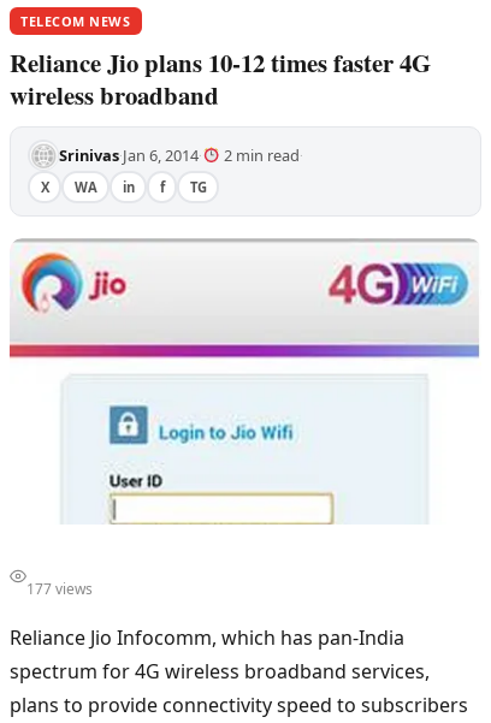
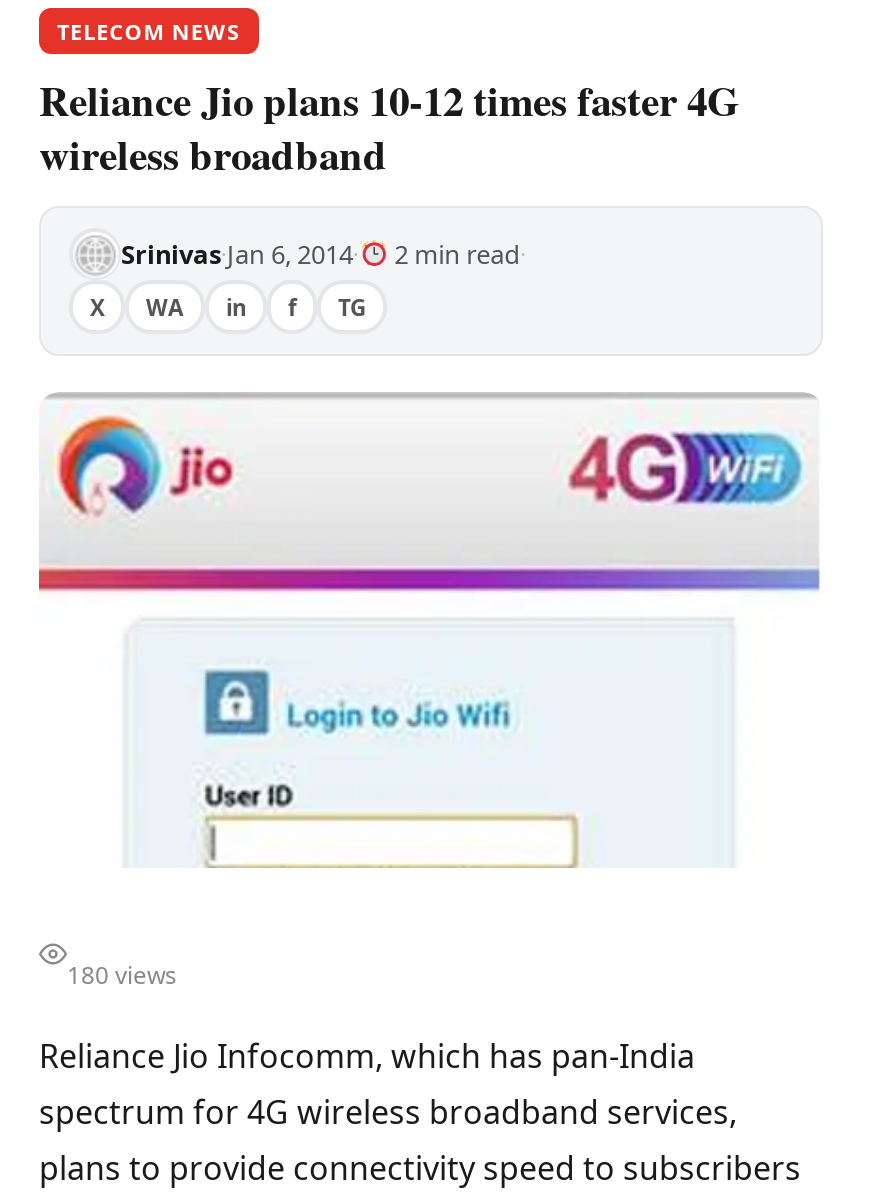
- 177 views
+ 180 views
